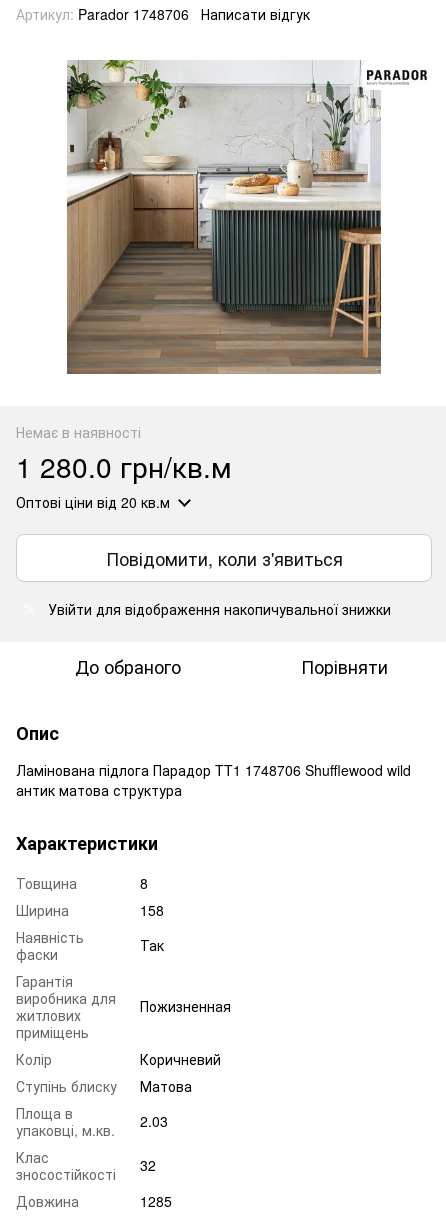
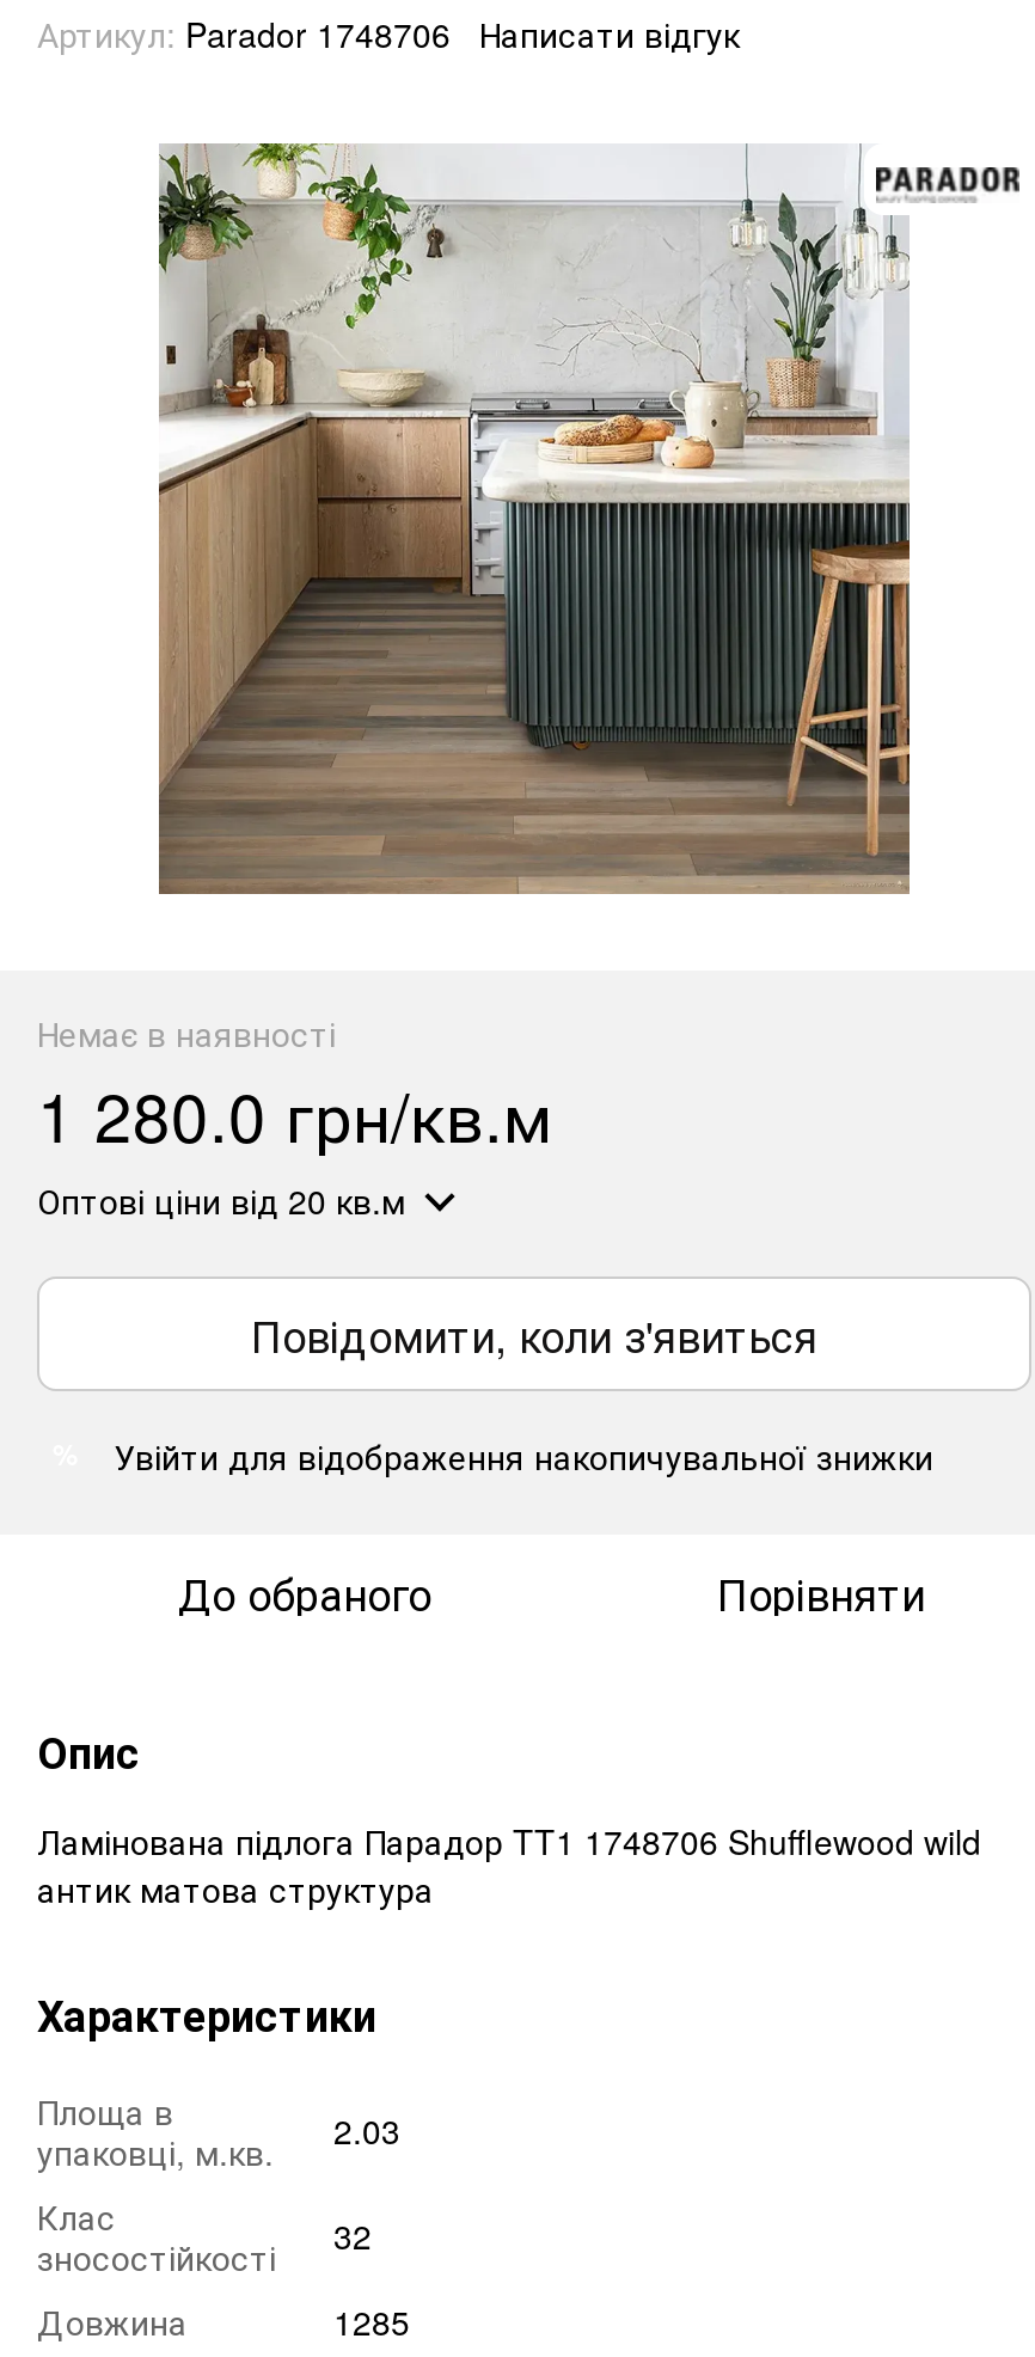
- Товщина
- 8
- Ширина
- 158
- Наявність
- фаски
- Так
- Гарантія
- виробника для
- житлових
- приміщень

- Пожизненная
- Колір
- Коричневий
- Ступінь блиску
- Матова
